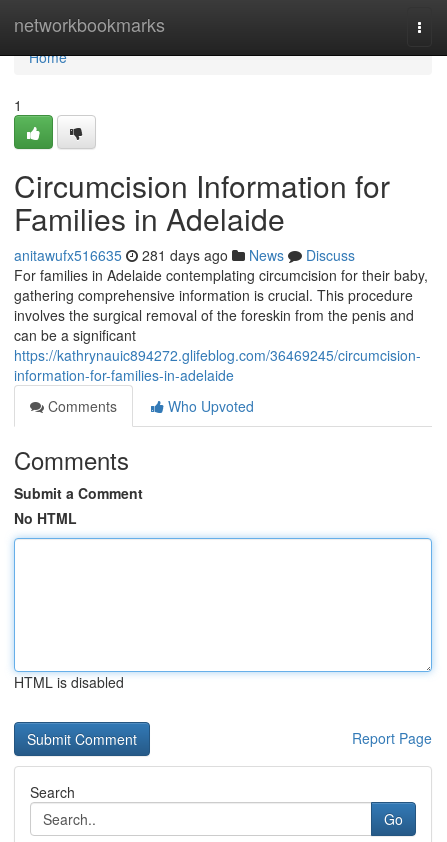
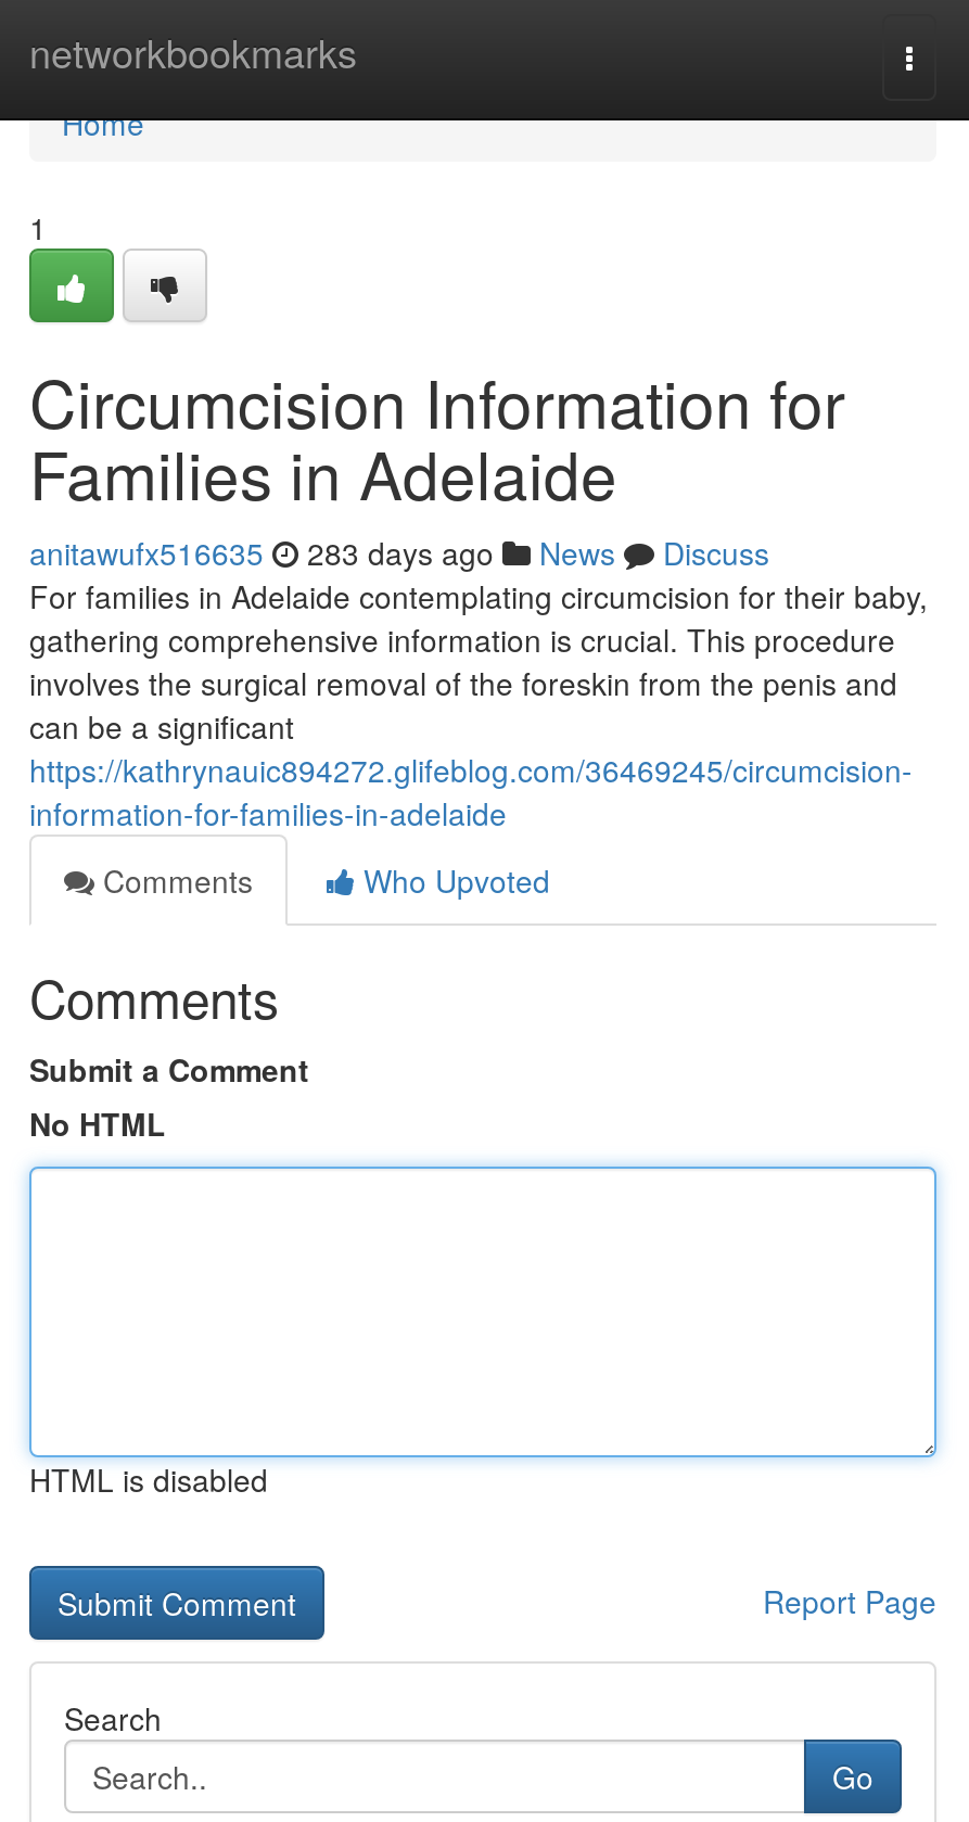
- anitawufx516635 281 days ago News Discuss
+ anitawufx516635 283 days ago News Discuss
